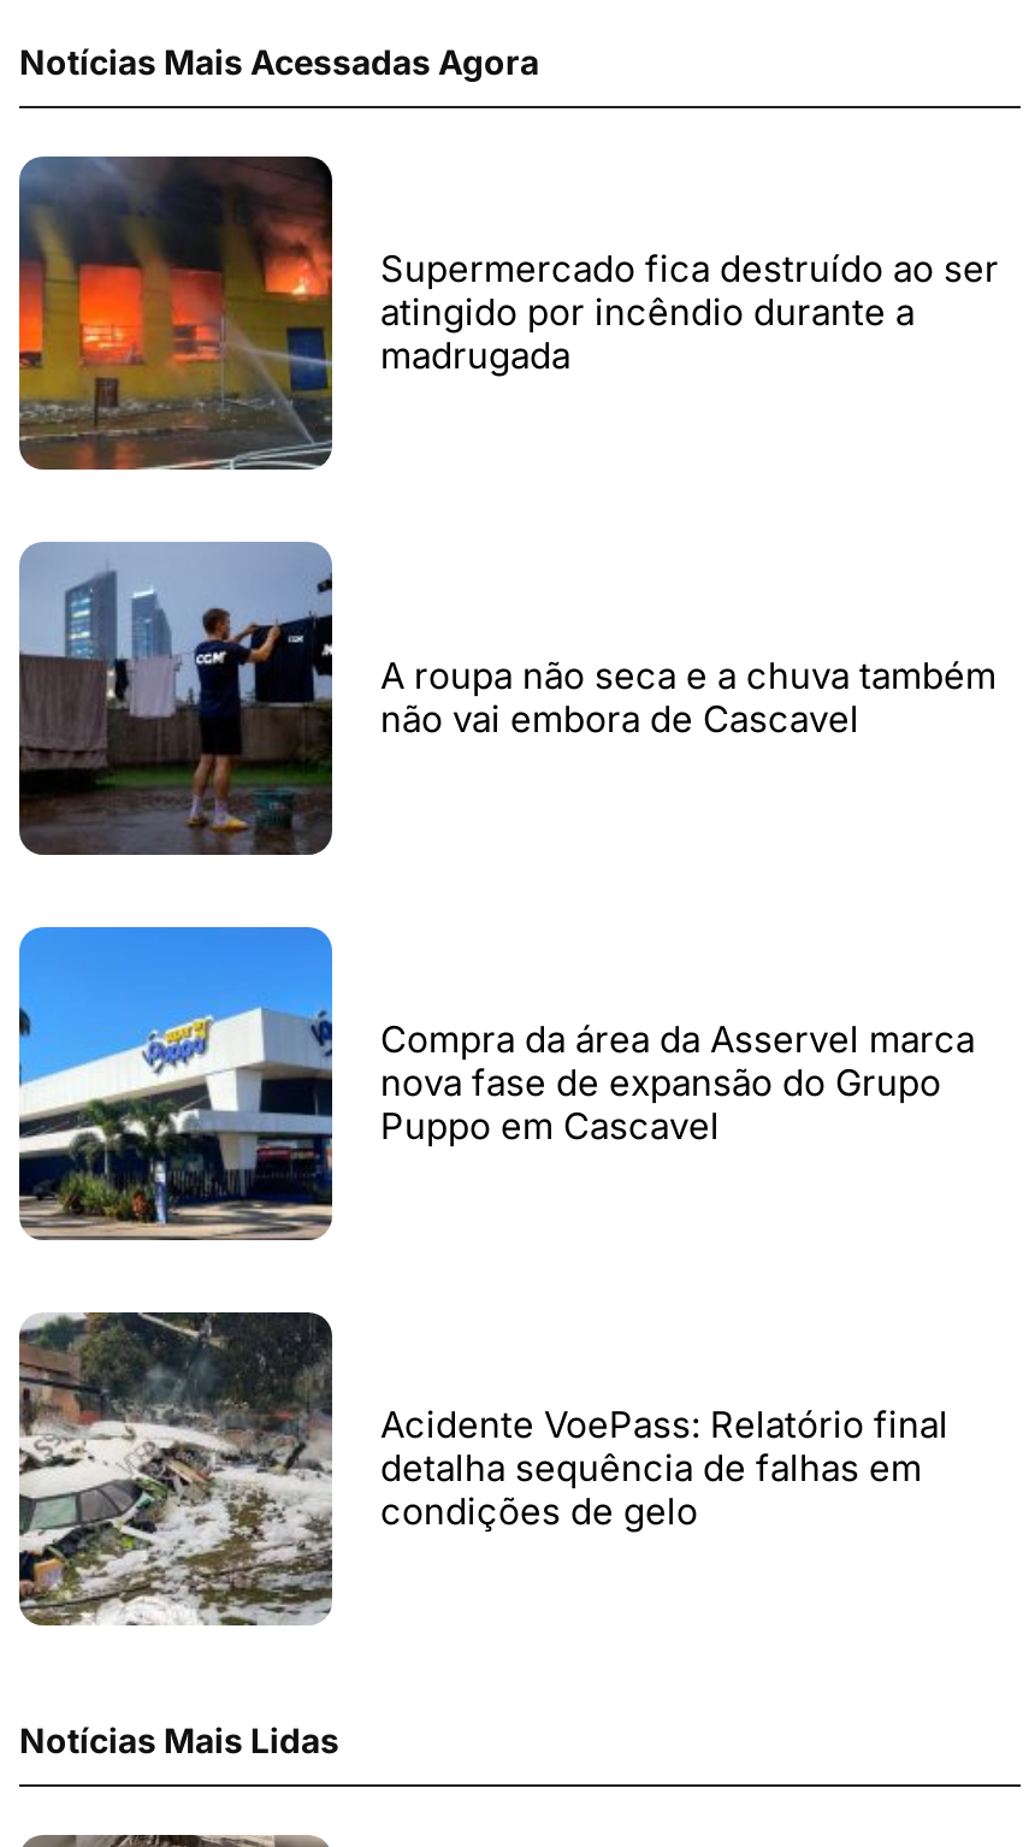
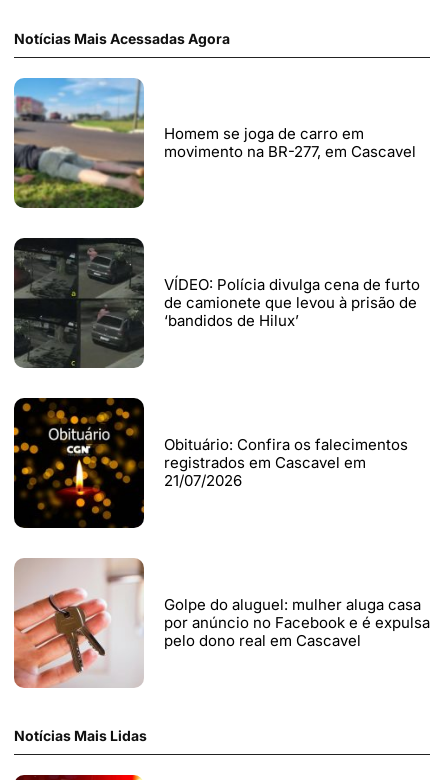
- [image]
- Supermercado fica destruído ao ser
- atingido por incêndio durante a
- madrugada
+ [image]
+ Homem se joga de carro em
+ movimento na BR-277, em Cascavel

- [image]
- A roupa não seca e a chuva também
- não vai embora de Cascavel
+ [image]
+ VÍDEO: Polícia divulga cena de furto
+ de camionete que levou à prisão de
+ ‘bandidos de Hilux’

- [image]
- Compra da área da Asservel marca
- nova fase de expansão do Grupo
- Puppo em Cascavel
+ [image]
+ Obituário: Confira os falecimentos
+ registrados em Cascavel em
+ 21/07/2026

- [image]
- Acidente VoePass: Relatório final
- detalha sequência de falhas em
- condições de gelo
+ [image]
+ Golpe do aluguel: mulher aluga casa
+ por anúncio no Facebook e é expulsa
+ pelo dono real em Cascavel
